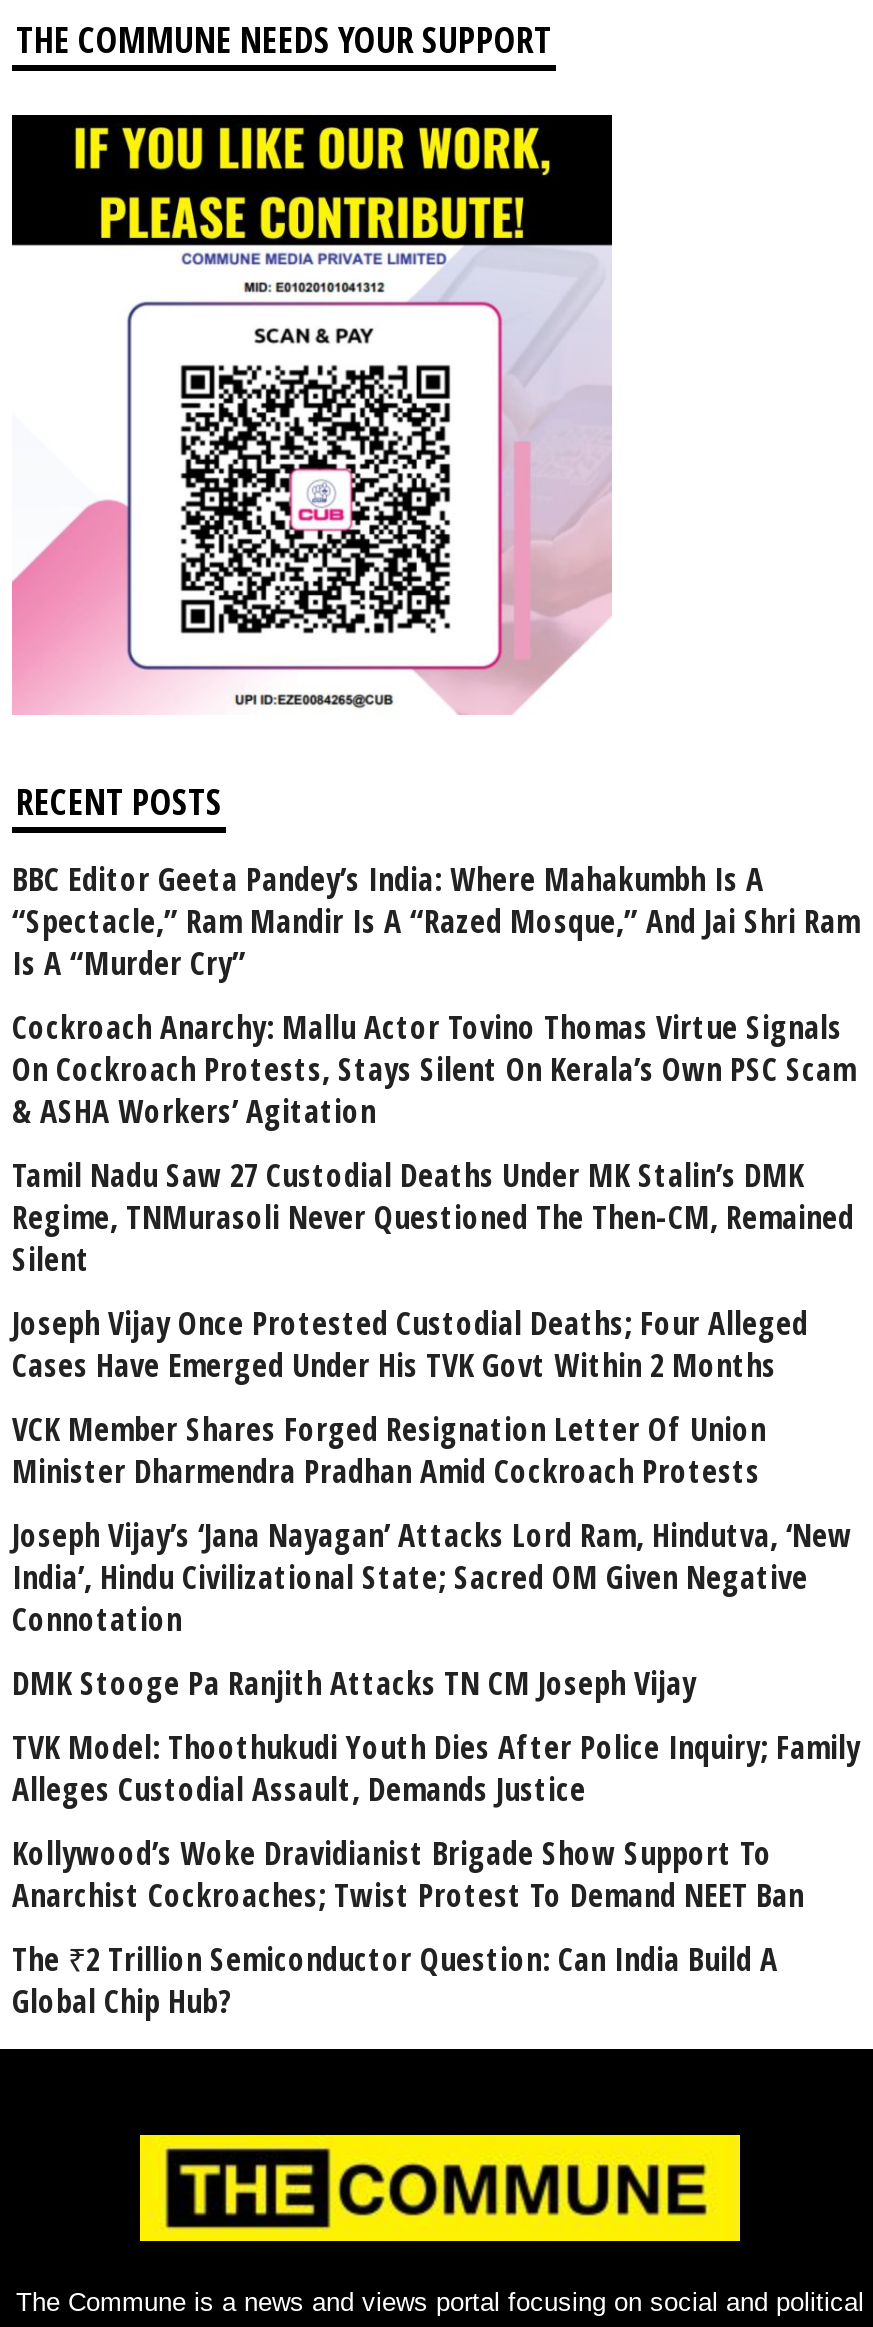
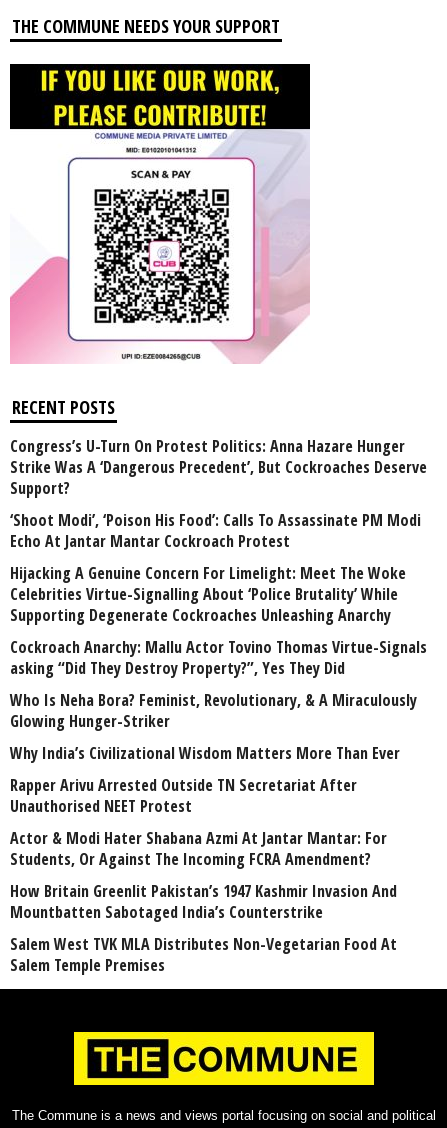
- BBC Editor Geeta Pandey’s India: Where Mahakumbh Is A
- “Spectacle,” Ram Mandir Is A “Razed Mosque,” And Jai Shri Ram
- Is A “Murder Cry”
+ Congress’s U-Turn On Protest Politics: Anna Hazare Hunger
+ Strike Was A ‘Dangerous Precedent’, But Cockroaches Deserve
+ Support?

- Cockroach Anarchy: Mallu Actor Tovino Thomas Virtue Signals
- On Cockroach Protests, Stays Silent On Kerala’s Own PSC Scam
- & ASHA Workers’ Agitation
+ ‘Shoot Modi’, ‘Poison His Food’: Calls To Assassinate PM Modi
+ Echo At Jantar Mantar Cockroach Protest

- Tamil Nadu Saw 27 Custodial Deaths Under MK Stalin’s DMK
- Regime, TNMurasoli Never Questioned The Then-CM, Remained
- Silent
+ Hijacking A Genuine Concern For Limelight: Meet The Woke
+ Celebrities Virtue-Signalling About ‘Police Brutality’ While
+ Supporting Degenerate Cockroaches Unleashing Anarchy

- Joseph Vijay Once Protested Custodial Deaths; Four Alleged
- Cases Have Emerged Under His TVK Govt Within 2 Months
+ Cockroach Anarchy: Mallu Actor Tovino Thomas Virtue-Signals
+ asking “Did They Destroy Property?”, Yes They Did

- VCK Member Shares Forged Resignation Letter Of Union
- Minister Dharmendra Pradhan Amid Cockroach Protests
+ Who Is Neha Bora? Feminist, Revolutionary, & A Miraculously
+ Glowing Hunger-Striker

- Joseph Vijay’s ‘Jana Nayagan’ Attacks Lord Ram, Hindutva, ‘New
- India’, Hindu Civilizational State; Sacred OM Given Negative
- Connotation
+ Why India’s Civilizational Wisdom Matters More Than Ever

- DMK Stooge Pa Ranjith Attacks TN CM Joseph Vijay
+ Rapper Arivu Arrested Outside TN Secretariat After
+ Unauthorised NEET Protest

- TVK Model: Thoothukudi Youth Dies After Police Inquiry; Family
- Alleges Custodial Assault, Demands Justice
+ Actor & Modi Hater Shabana Azmi At Jantar Mantar: For
+ Students, Or Against The Incoming FCRA Amendment?

- Kollywood’s Woke Dravidianist Brigade Show Support To
- Anarchist Cockroaches; Twist Protest To Demand NEET Ban
+ How Britain Greenlit Pakistan’s 1947 Kashmir Invasion And
+ Mountbatten Sabotaged India’s Counterstrike

- The ₹2 Trillion Semiconductor Question: Can India Build A
- Global Chip Hub?
+ Salem West TVK MLA Distributes Non-Vegetarian Food At
+ Salem Temple Premises
